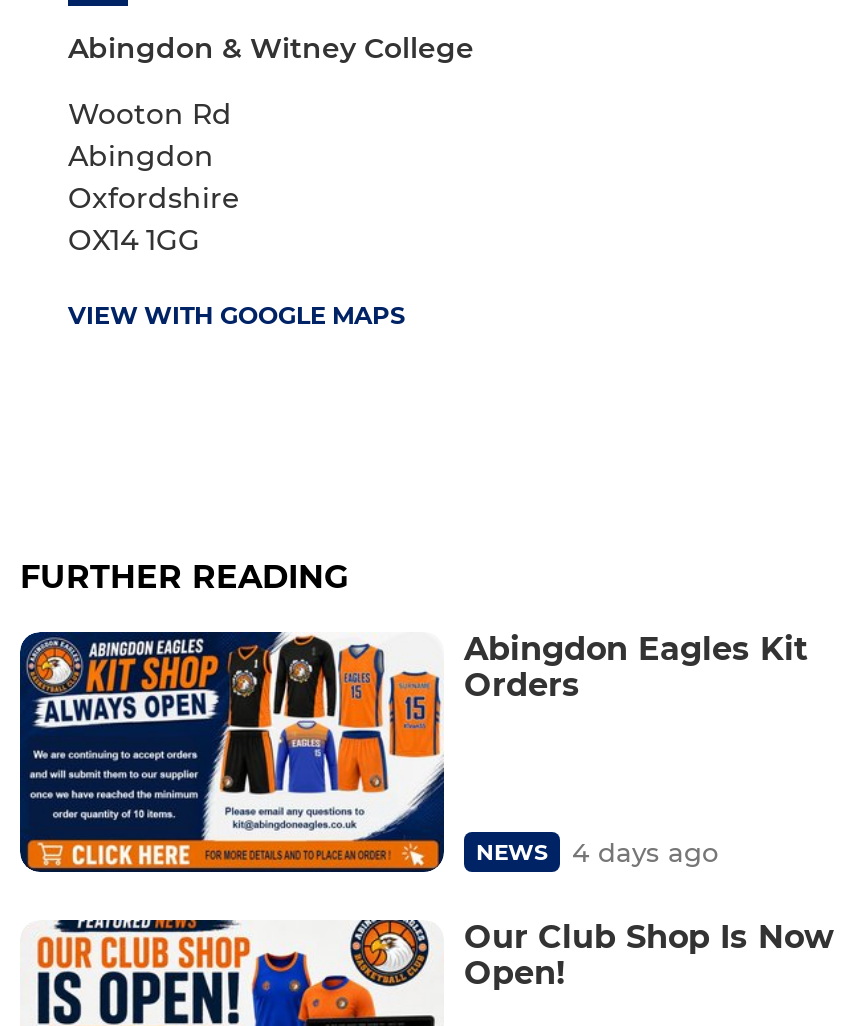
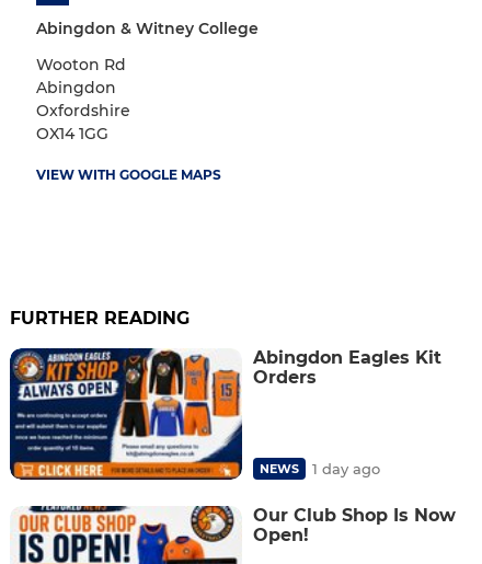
- NEWS 4 days ago
+ NEWS 1 day ago
